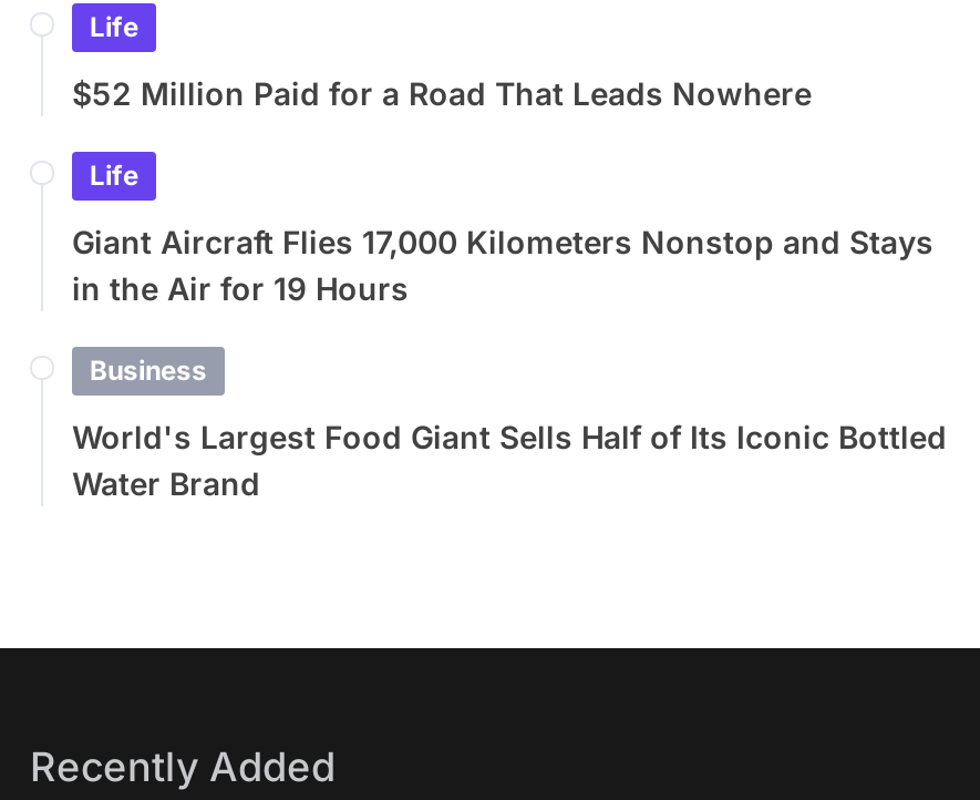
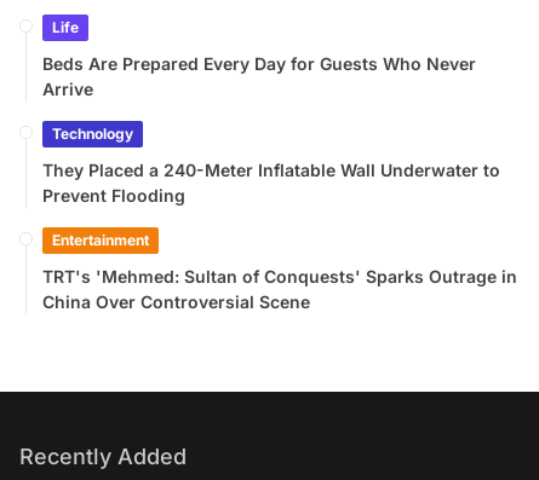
- $52 Million Paid for a Road That Leads Nowhere
+ Beds Are Prepared Every Day for Guests Who Never
+ Arrive

- Life
+ Technology

- Giant Aircraft Flies 17,000 Kilometers Nonstop and Stays
- in the Air for 19 Hours
+ They Placed a 240-Meter Inflatable Wall Underwater to
+ Prevent Flooding

- Business
+ Entertainment

- World's Largest Food Giant Sells Half of Its Iconic Bottled
- Water Brand
+ TRT's 'Mehmed: Sultan of Conquests' Sparks Outrage in
+ China Over Controversial Scene
